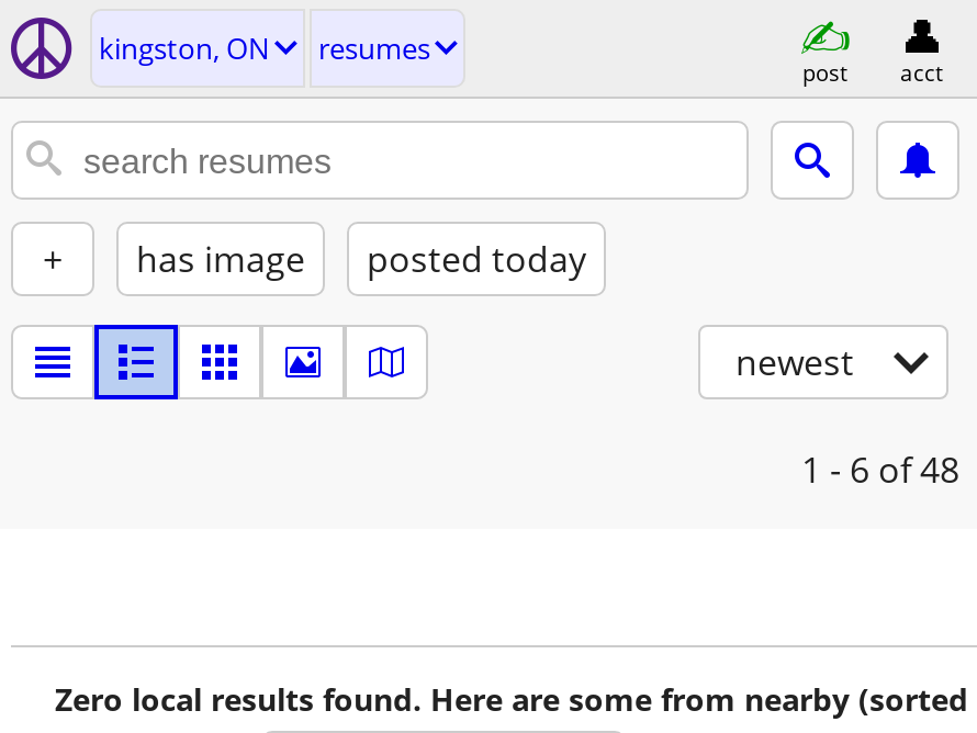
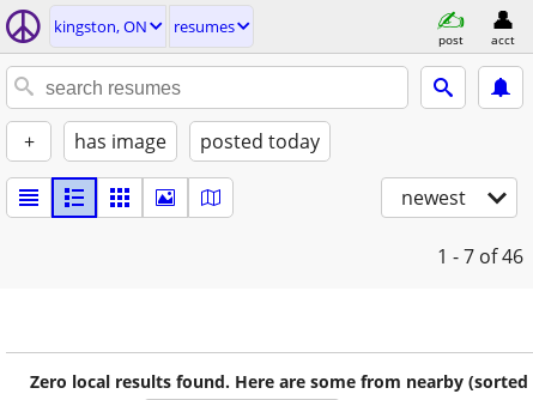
- 1 - 6 of 48
+ 1 - 7 of 46
